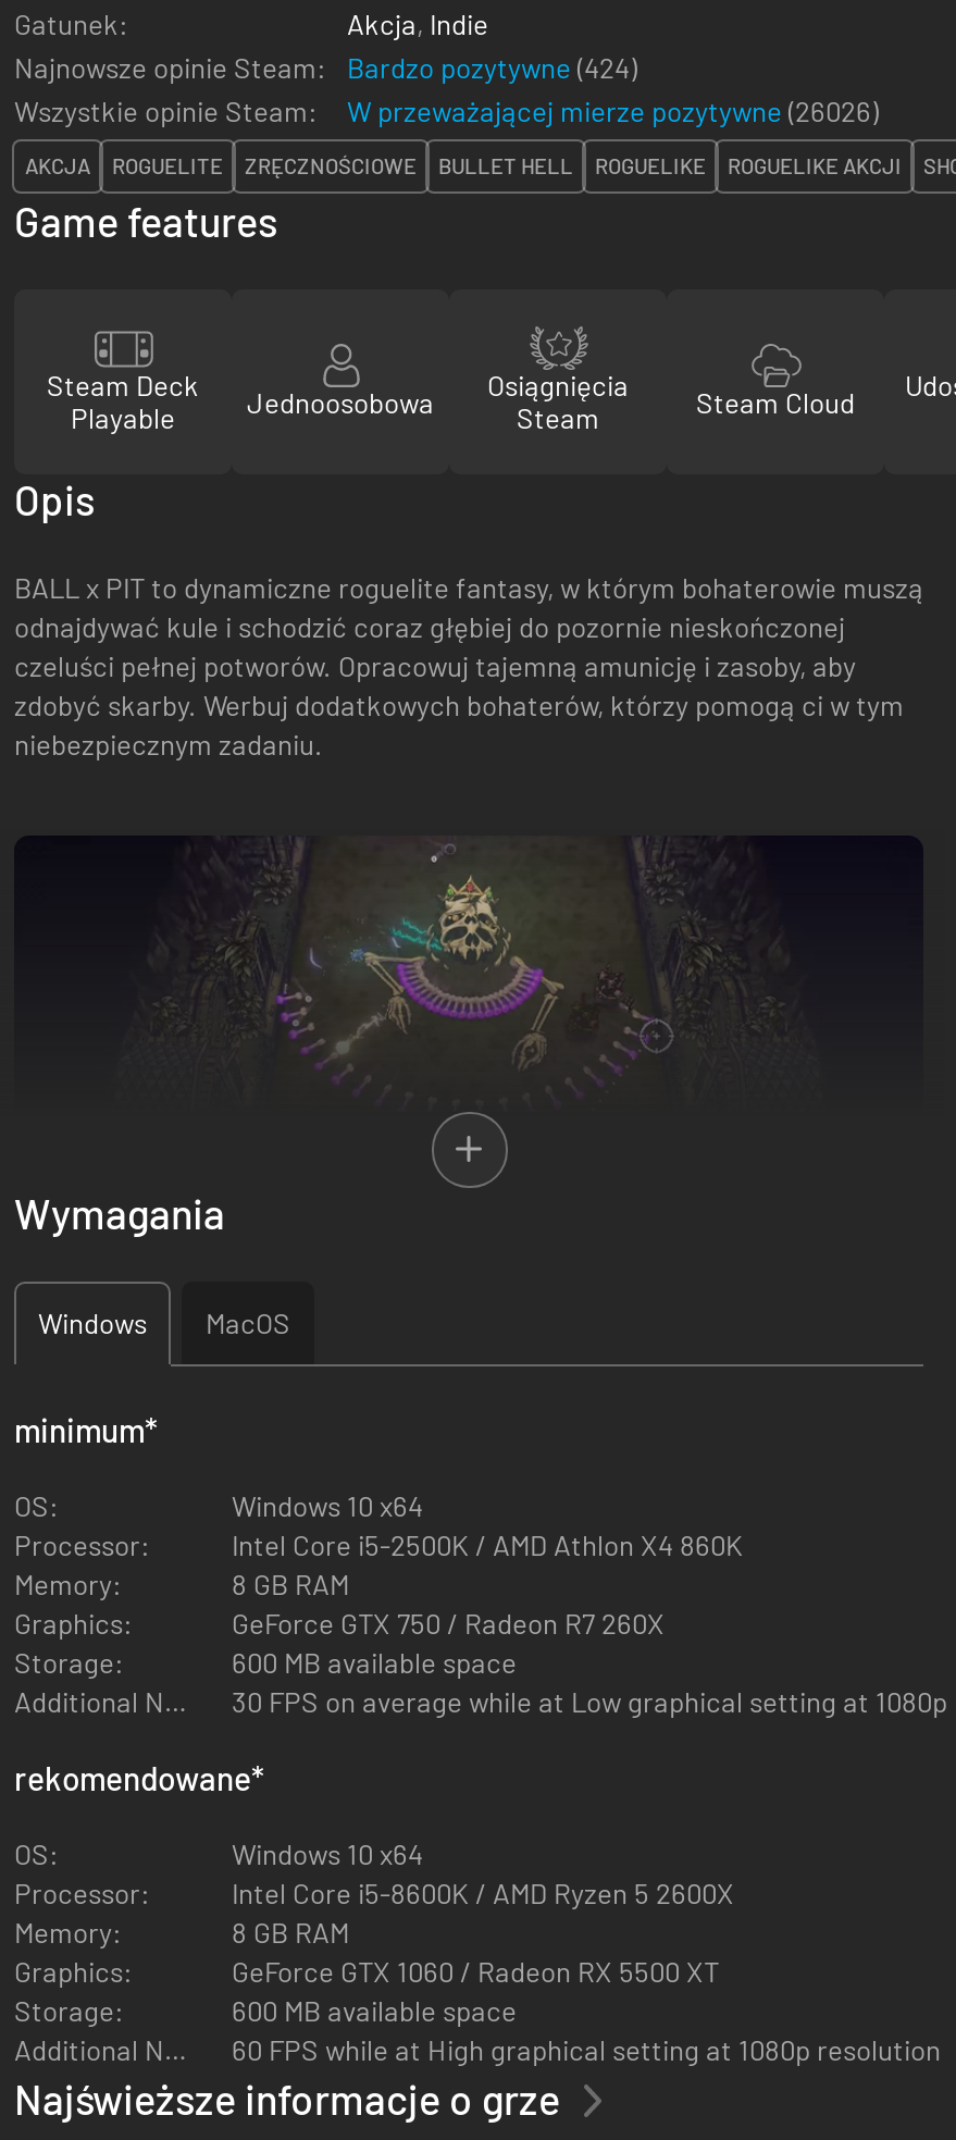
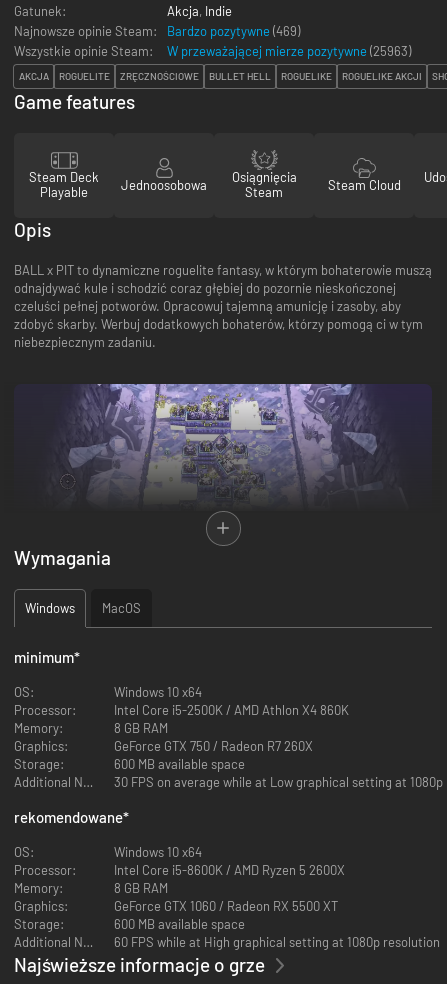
- Bardzo pozytywne (424)
+ Bardzo pozytywne (469)

- W przeważającej mierze pozytywne (26026)
+ W przeważającej mierze pozytywne (25963)

- [image]
+ [image]
